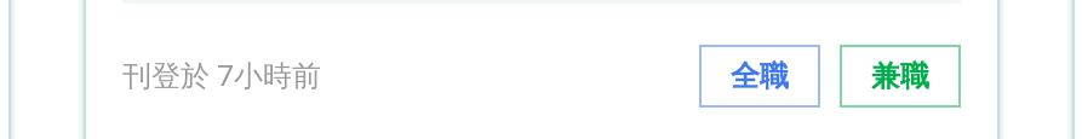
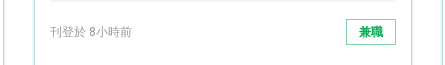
- 刊登於 7小時前
- 全職
+ 刊登於 8小時前
